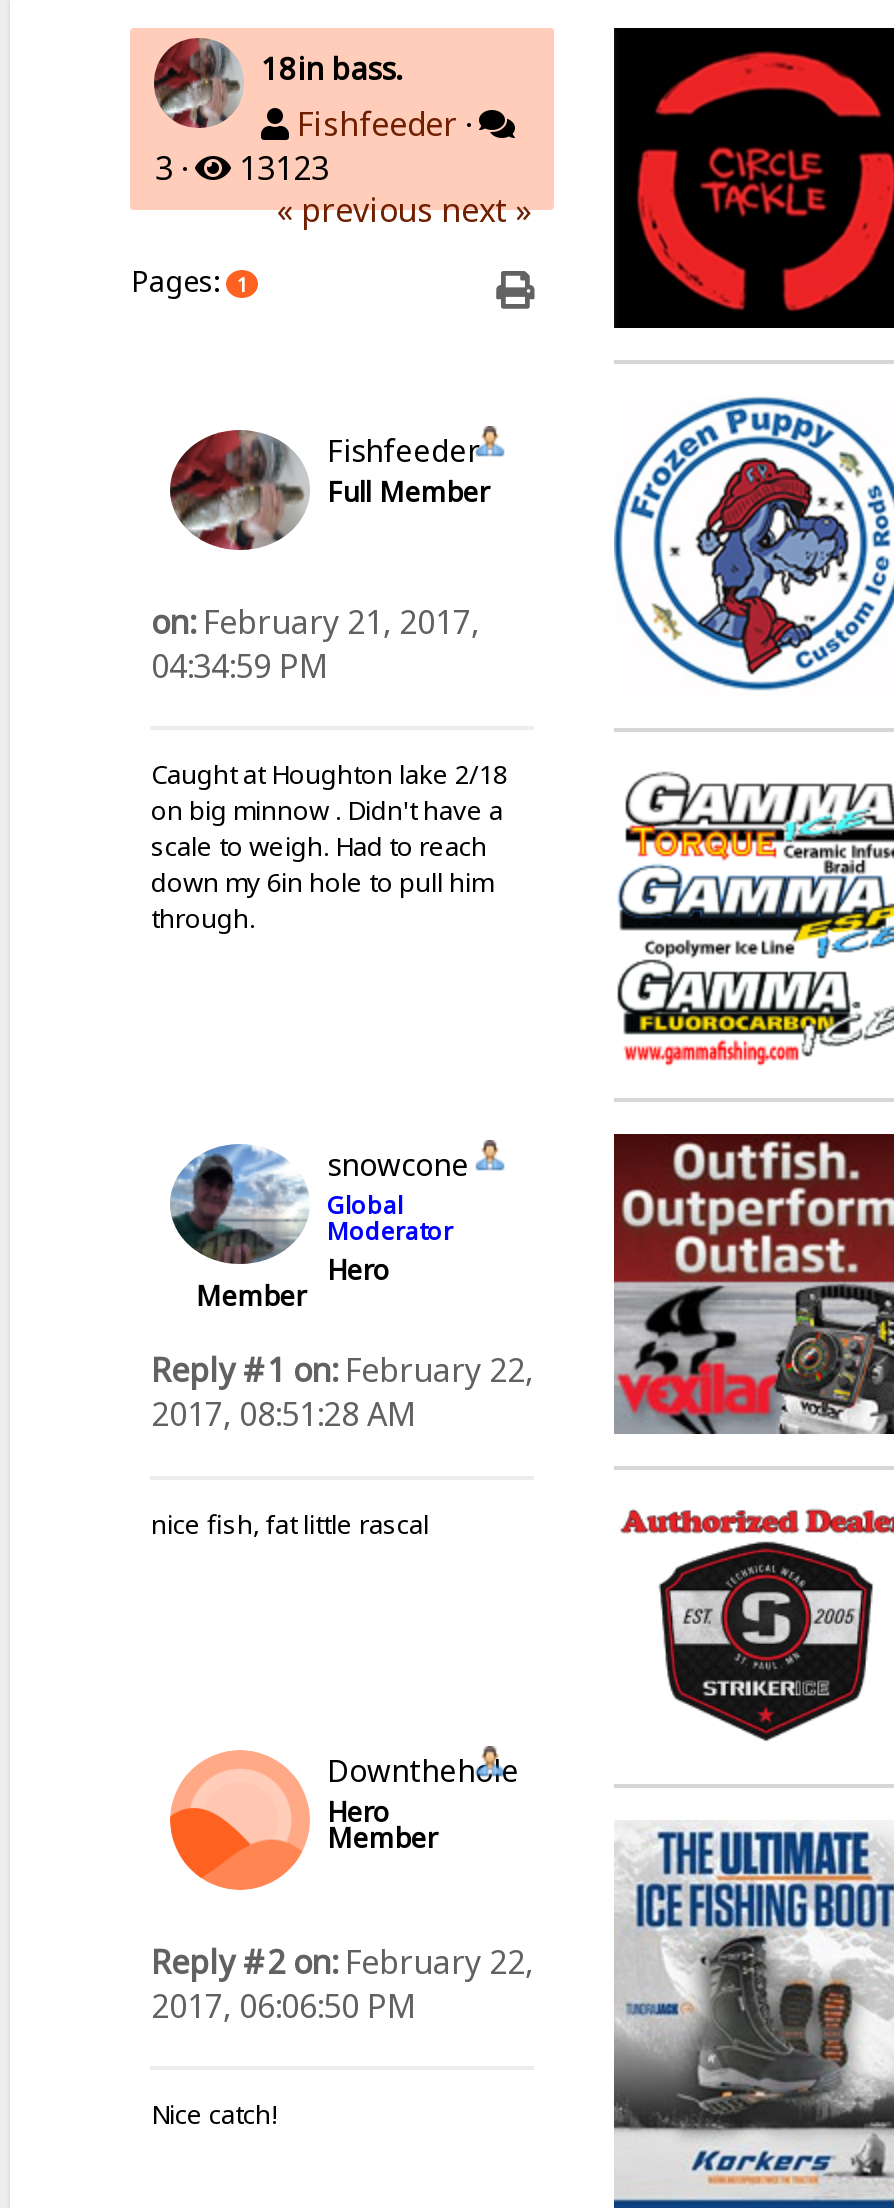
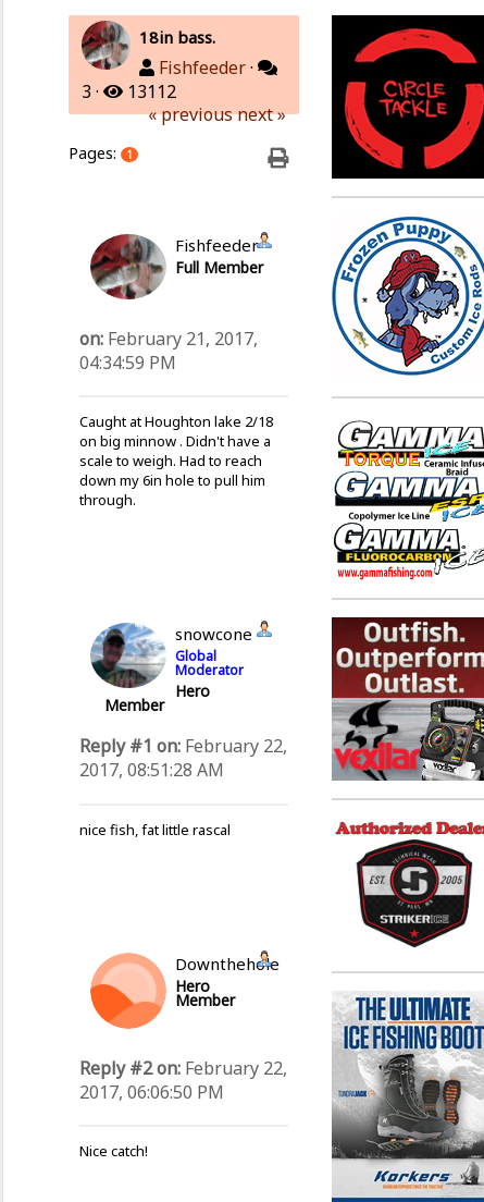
- 3 · 13123
+ 3 · 13112
